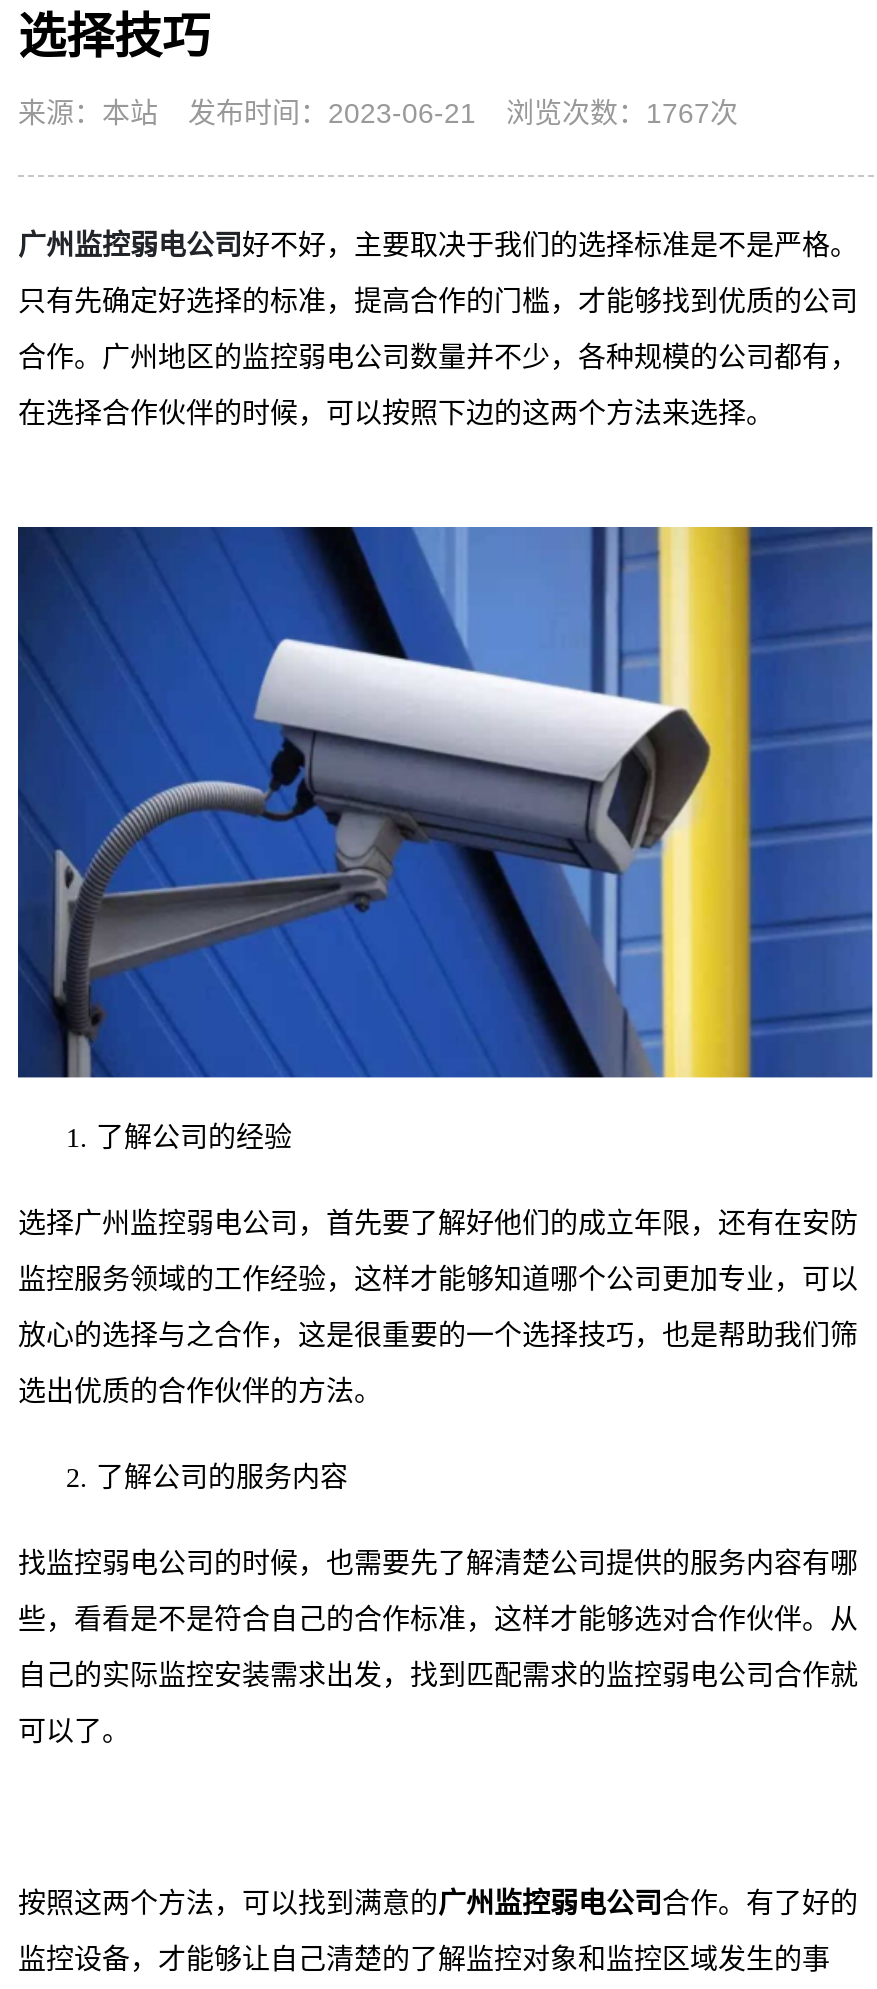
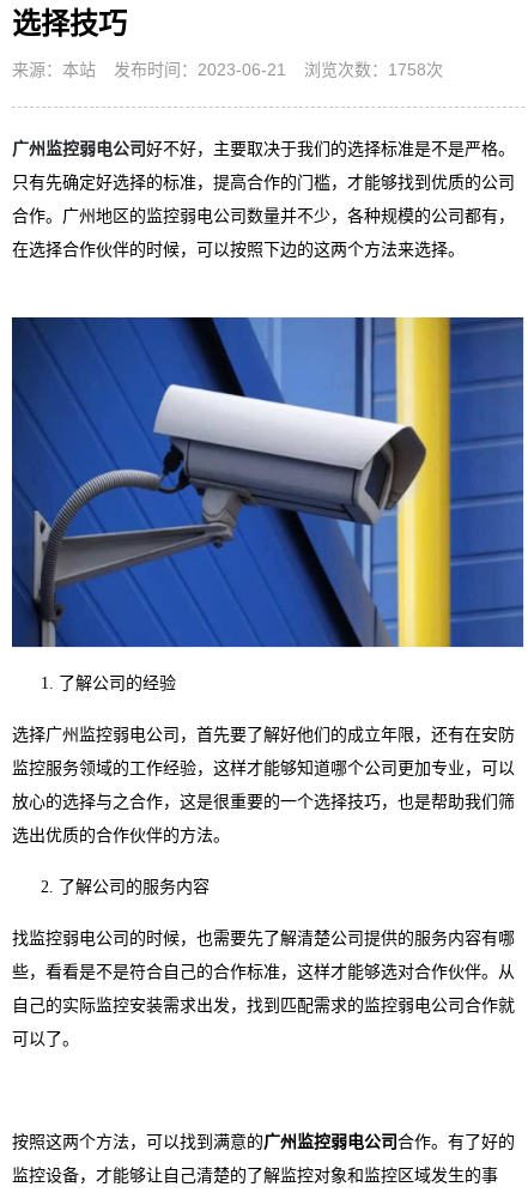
- 来源：本站 发布时间：2023-06-21 浏览次数：1767次
+ 来源：本站 发布时间：2023-06-21 浏览次数：1758次
